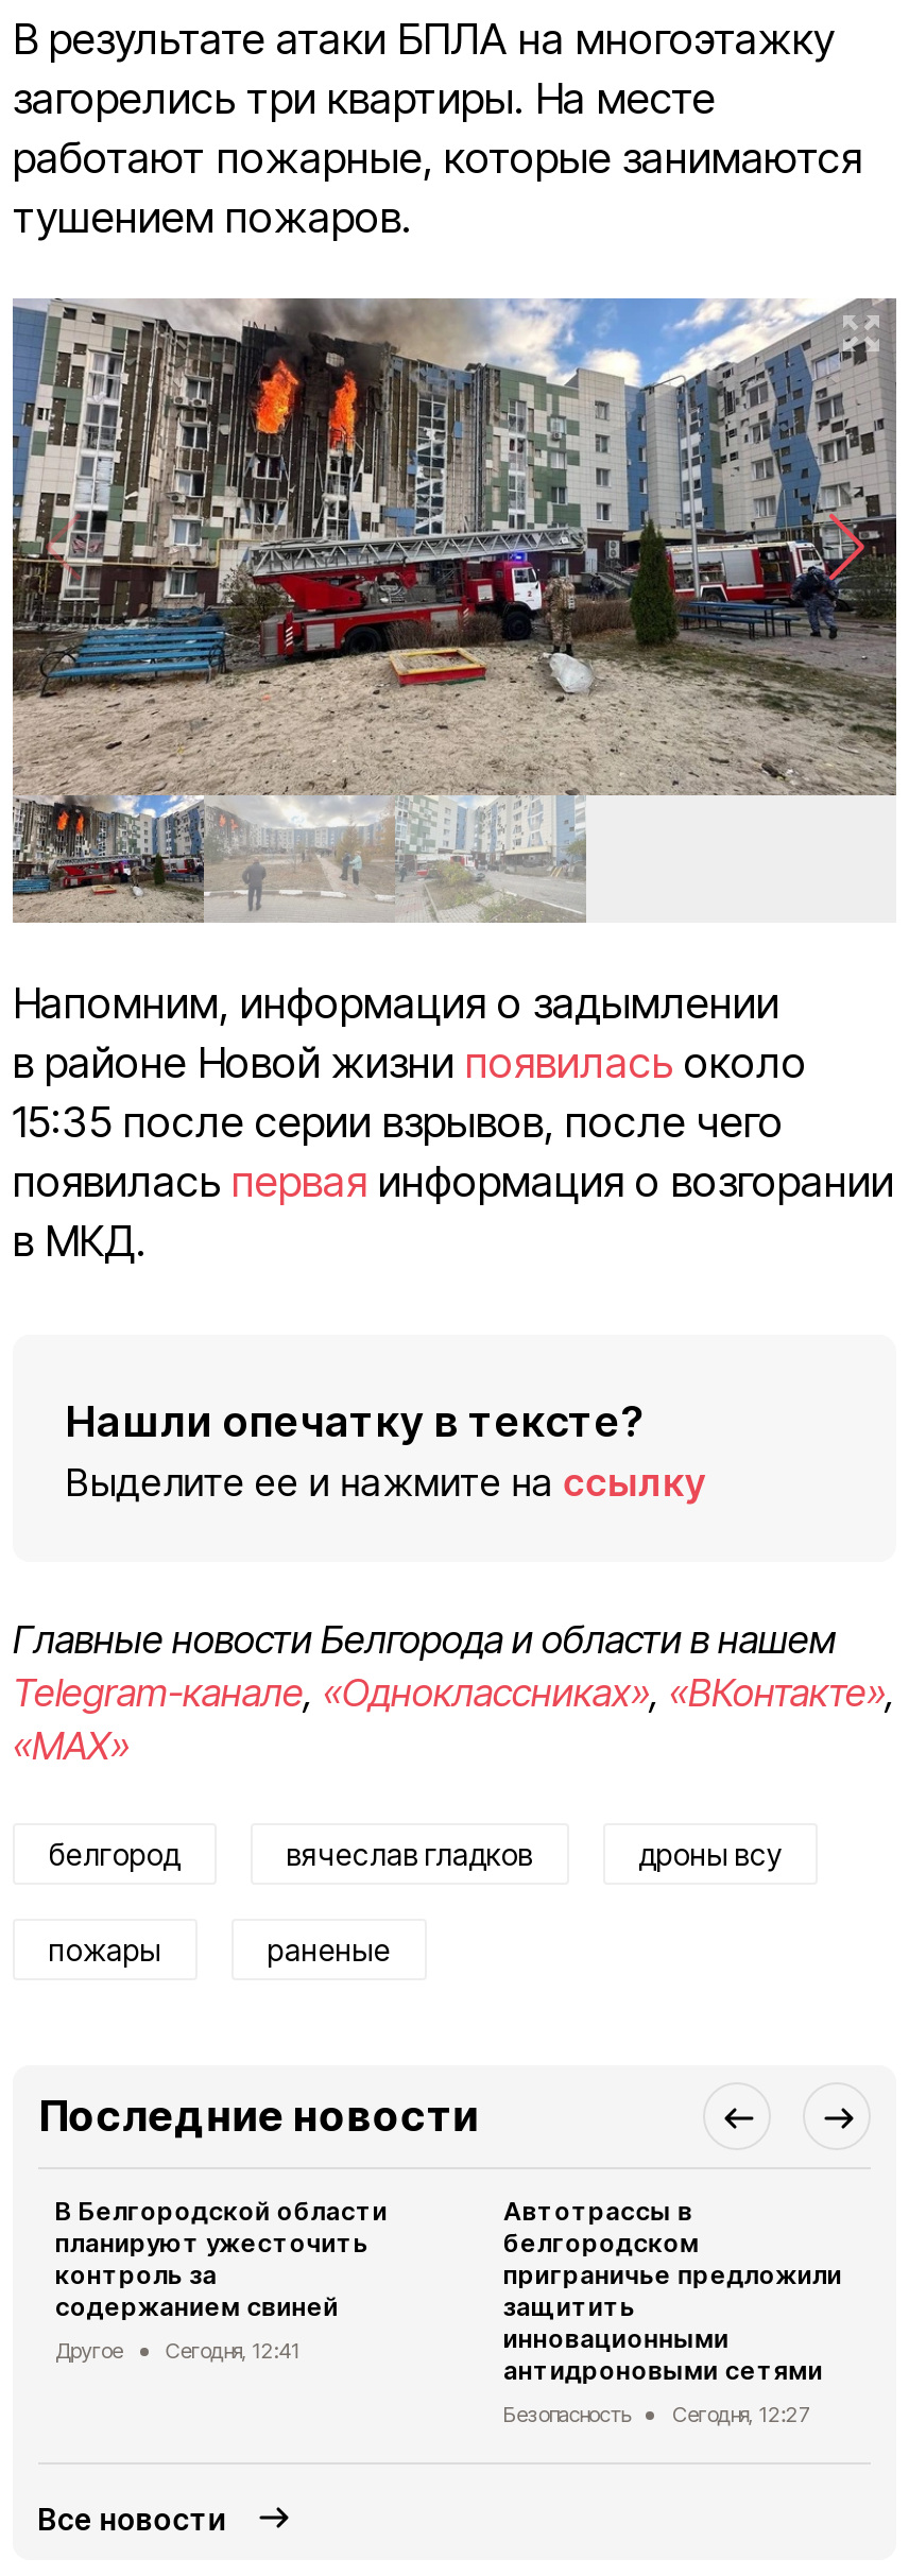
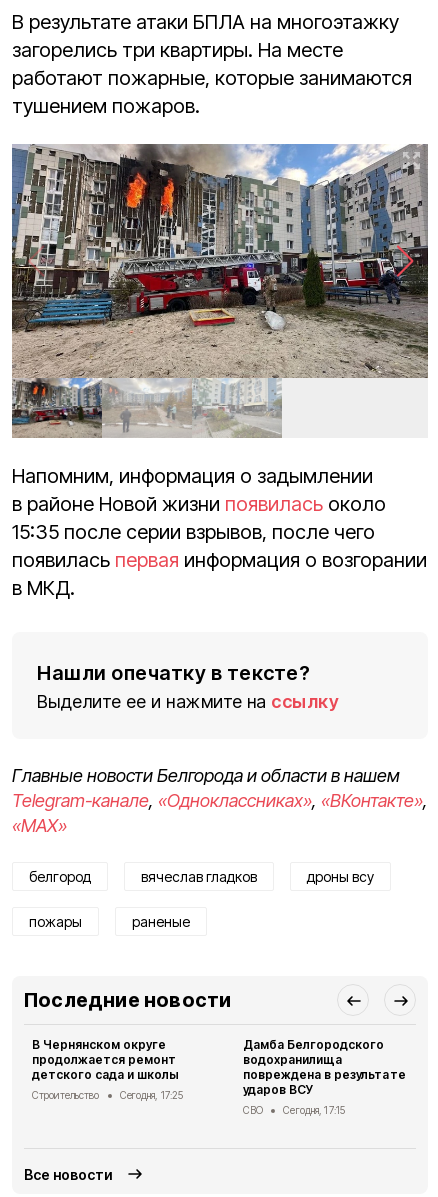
- В Белгородской области
- планируют ужесточить
- контроль за
- содержанием свиней
+ В Чернянском округе
+ продолжается ремонт
+ детского сада и школы

- Автотрассы в
- белгородском
- приграничье предложили
- защитить
- инновационными
- антидроновыми сетями
+ Дамба Белгородского
+ водохранилища
+ повреждена в результате
+ ударов ВСУ

- Другое
- Сегодня, 12:41
+ Строительство
+ Сегодня, 17:25

- Безопасность
- Сегодня, 12:27
+ СВО
+ Сегодня, 17:15
